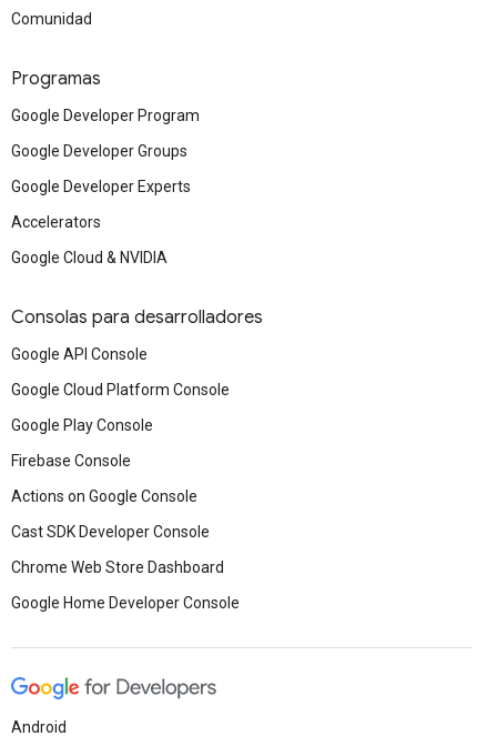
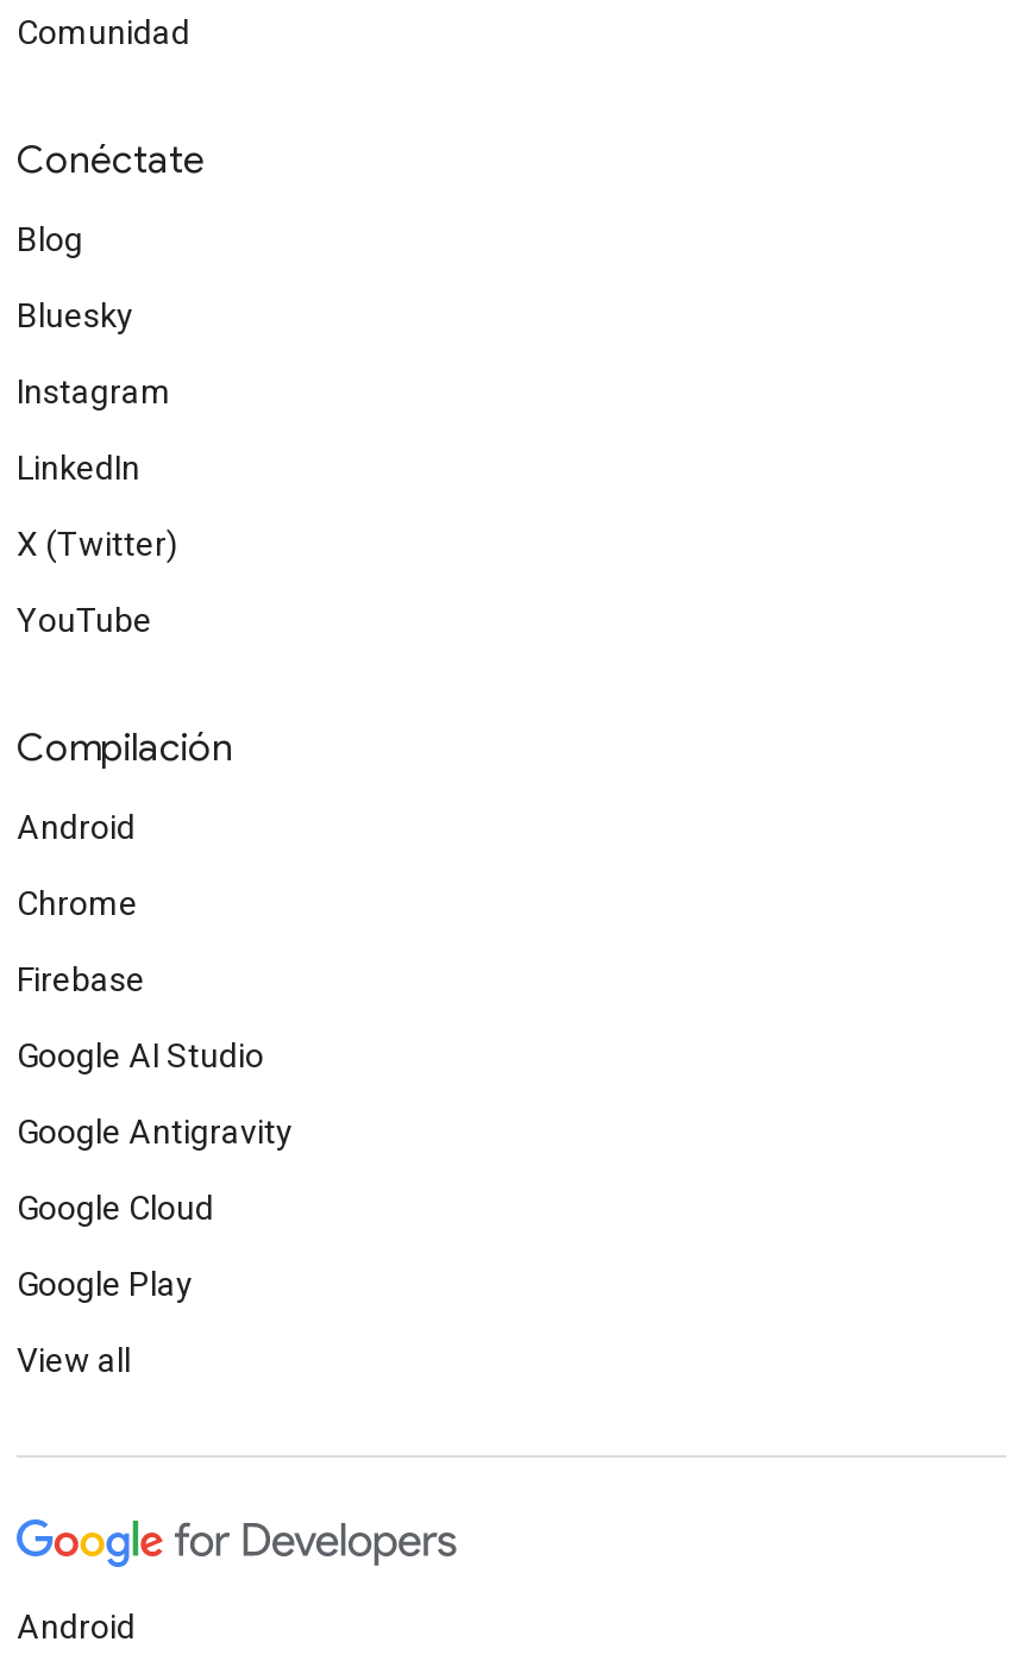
- Programas
- Google Developer Program
- Google Developer Groups
- Google Developer Experts
- Accelerators
- Google Cloud & NVIDIA
- Consolas para desarrolladores
- Google API Console
- Google Cloud Platform Console
- Google Play Console
- Firebase Console
- Actions on Google Console
- Cast SDK Developer Console
- Chrome Web Store Dashboard
- Google Home Developer Console
+ Conéctate
+ Blog
+ Bluesky
+ Instagram
+ LinkedIn
+ X (Twitter)
+ YouTube
+ Compilación
+ Android
+ Chrome
+ Firebase
+ Google AI Studio
+ Google Antigravity
+ Google Cloud
+ Google Play
+ View all
